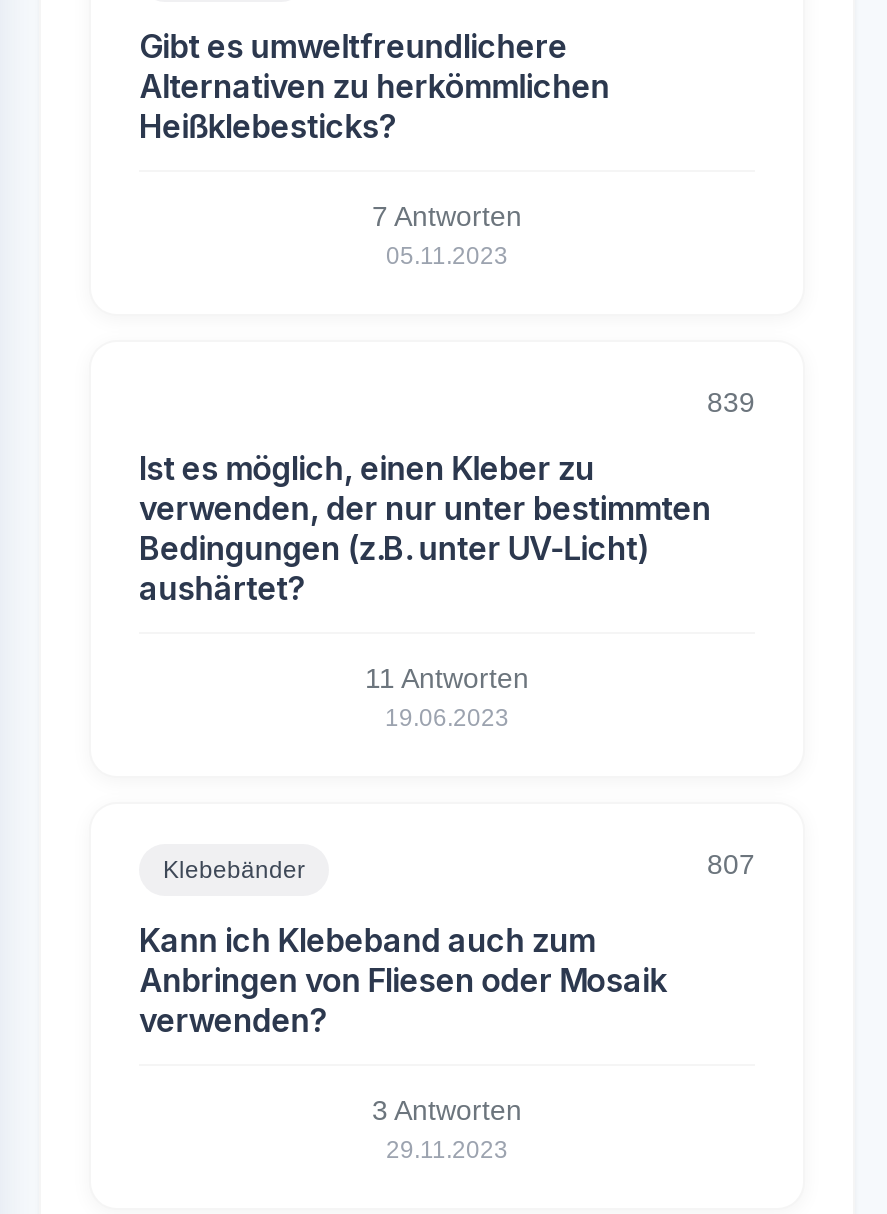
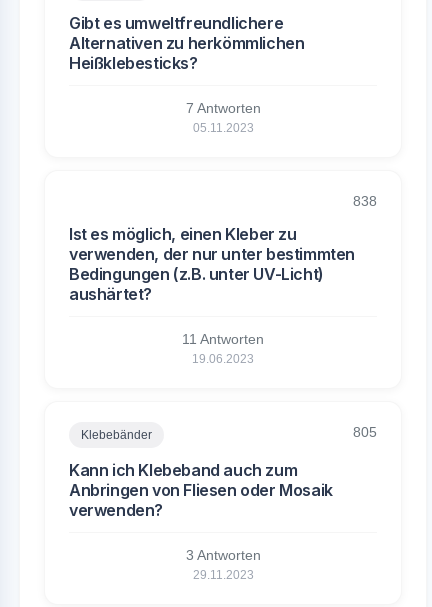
- 839
+ 838

- 807
+ 805
